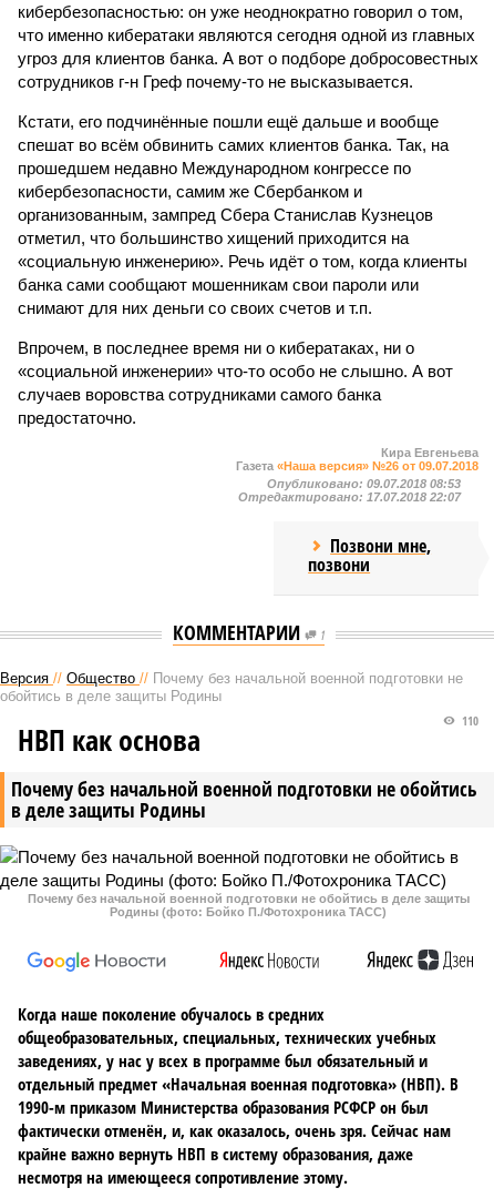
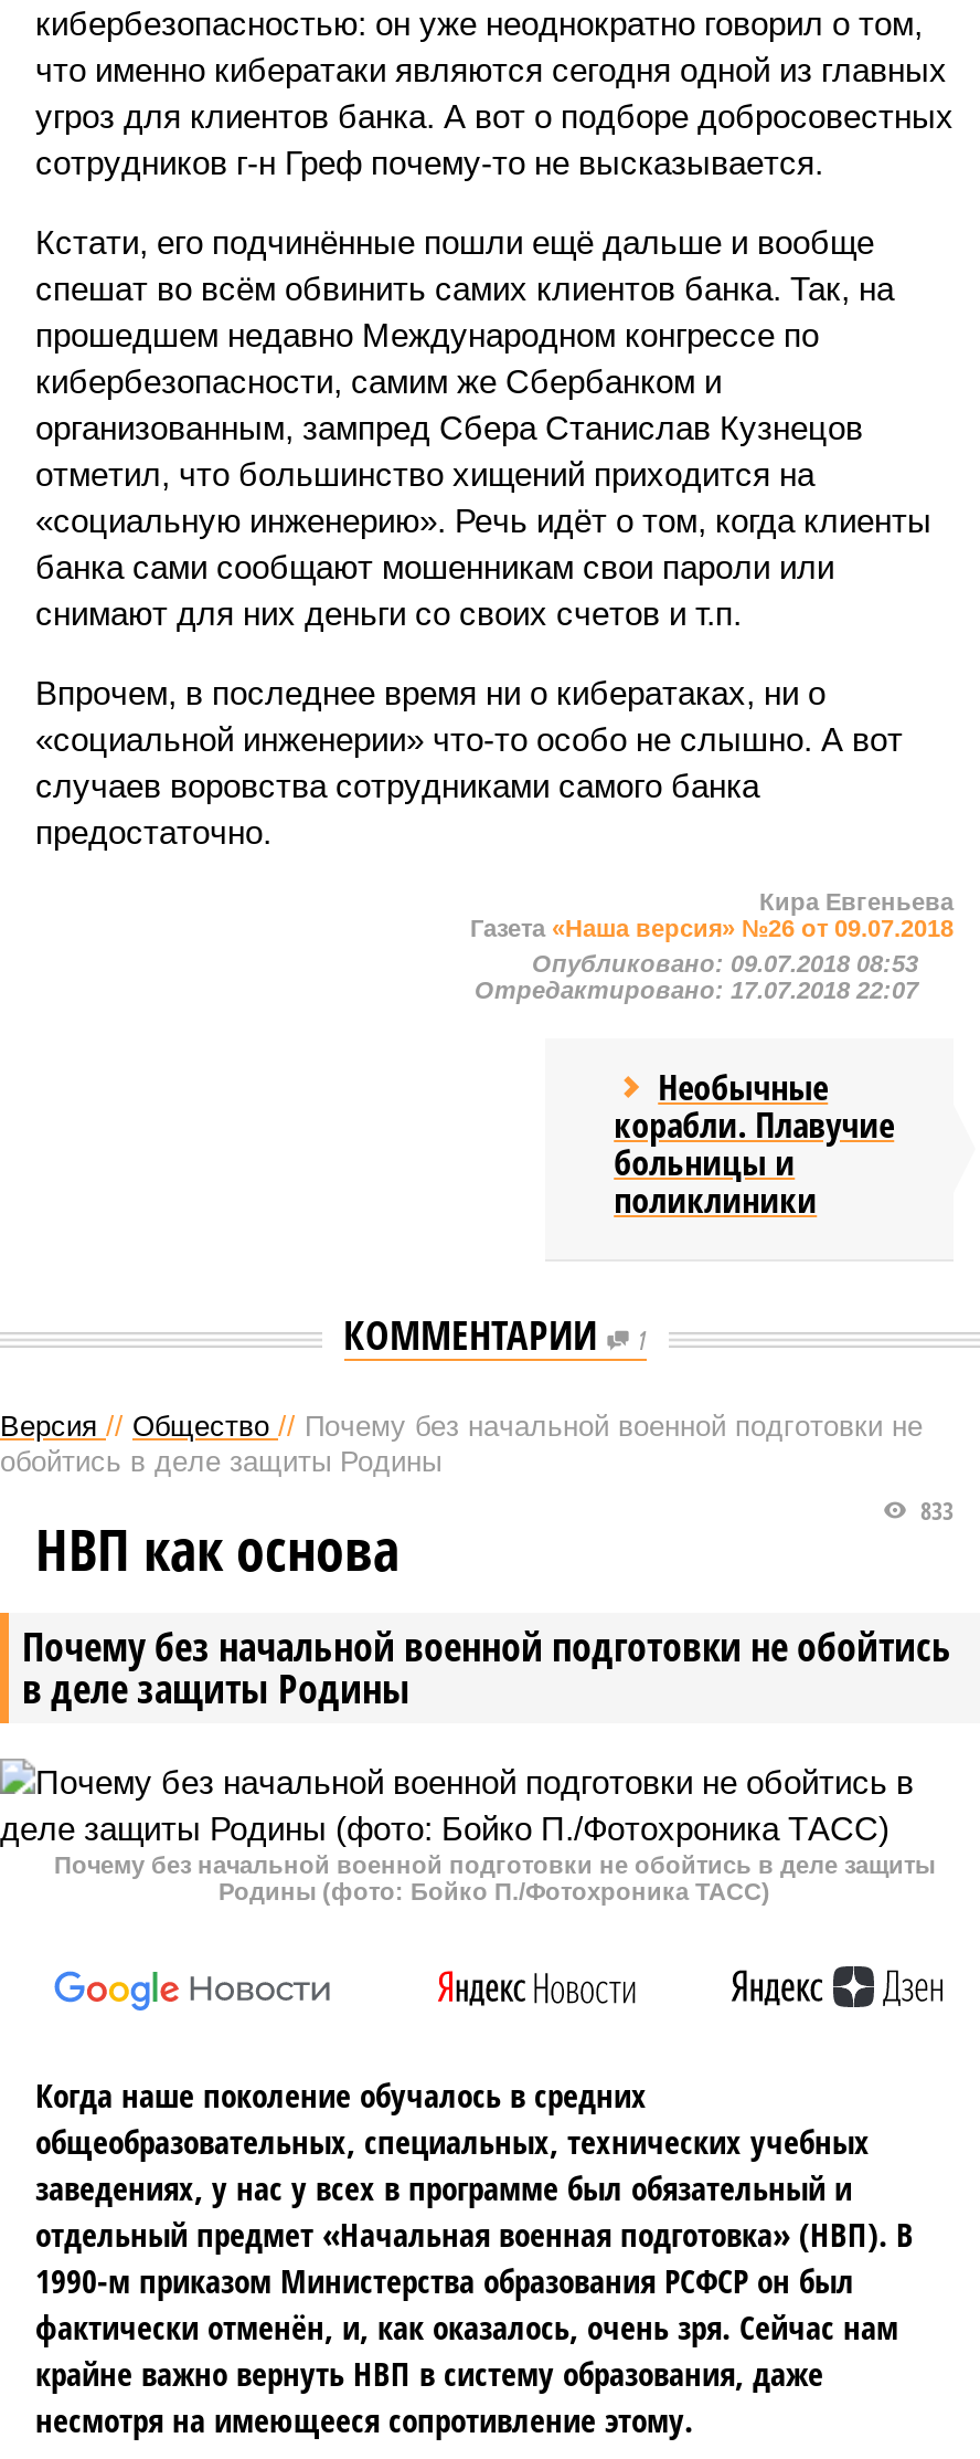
- Позвони мне,
- позвони
+ Необычные
+ корабли. Плавучие
+ больницы и
+ поликлиники

- 110
+ 833
